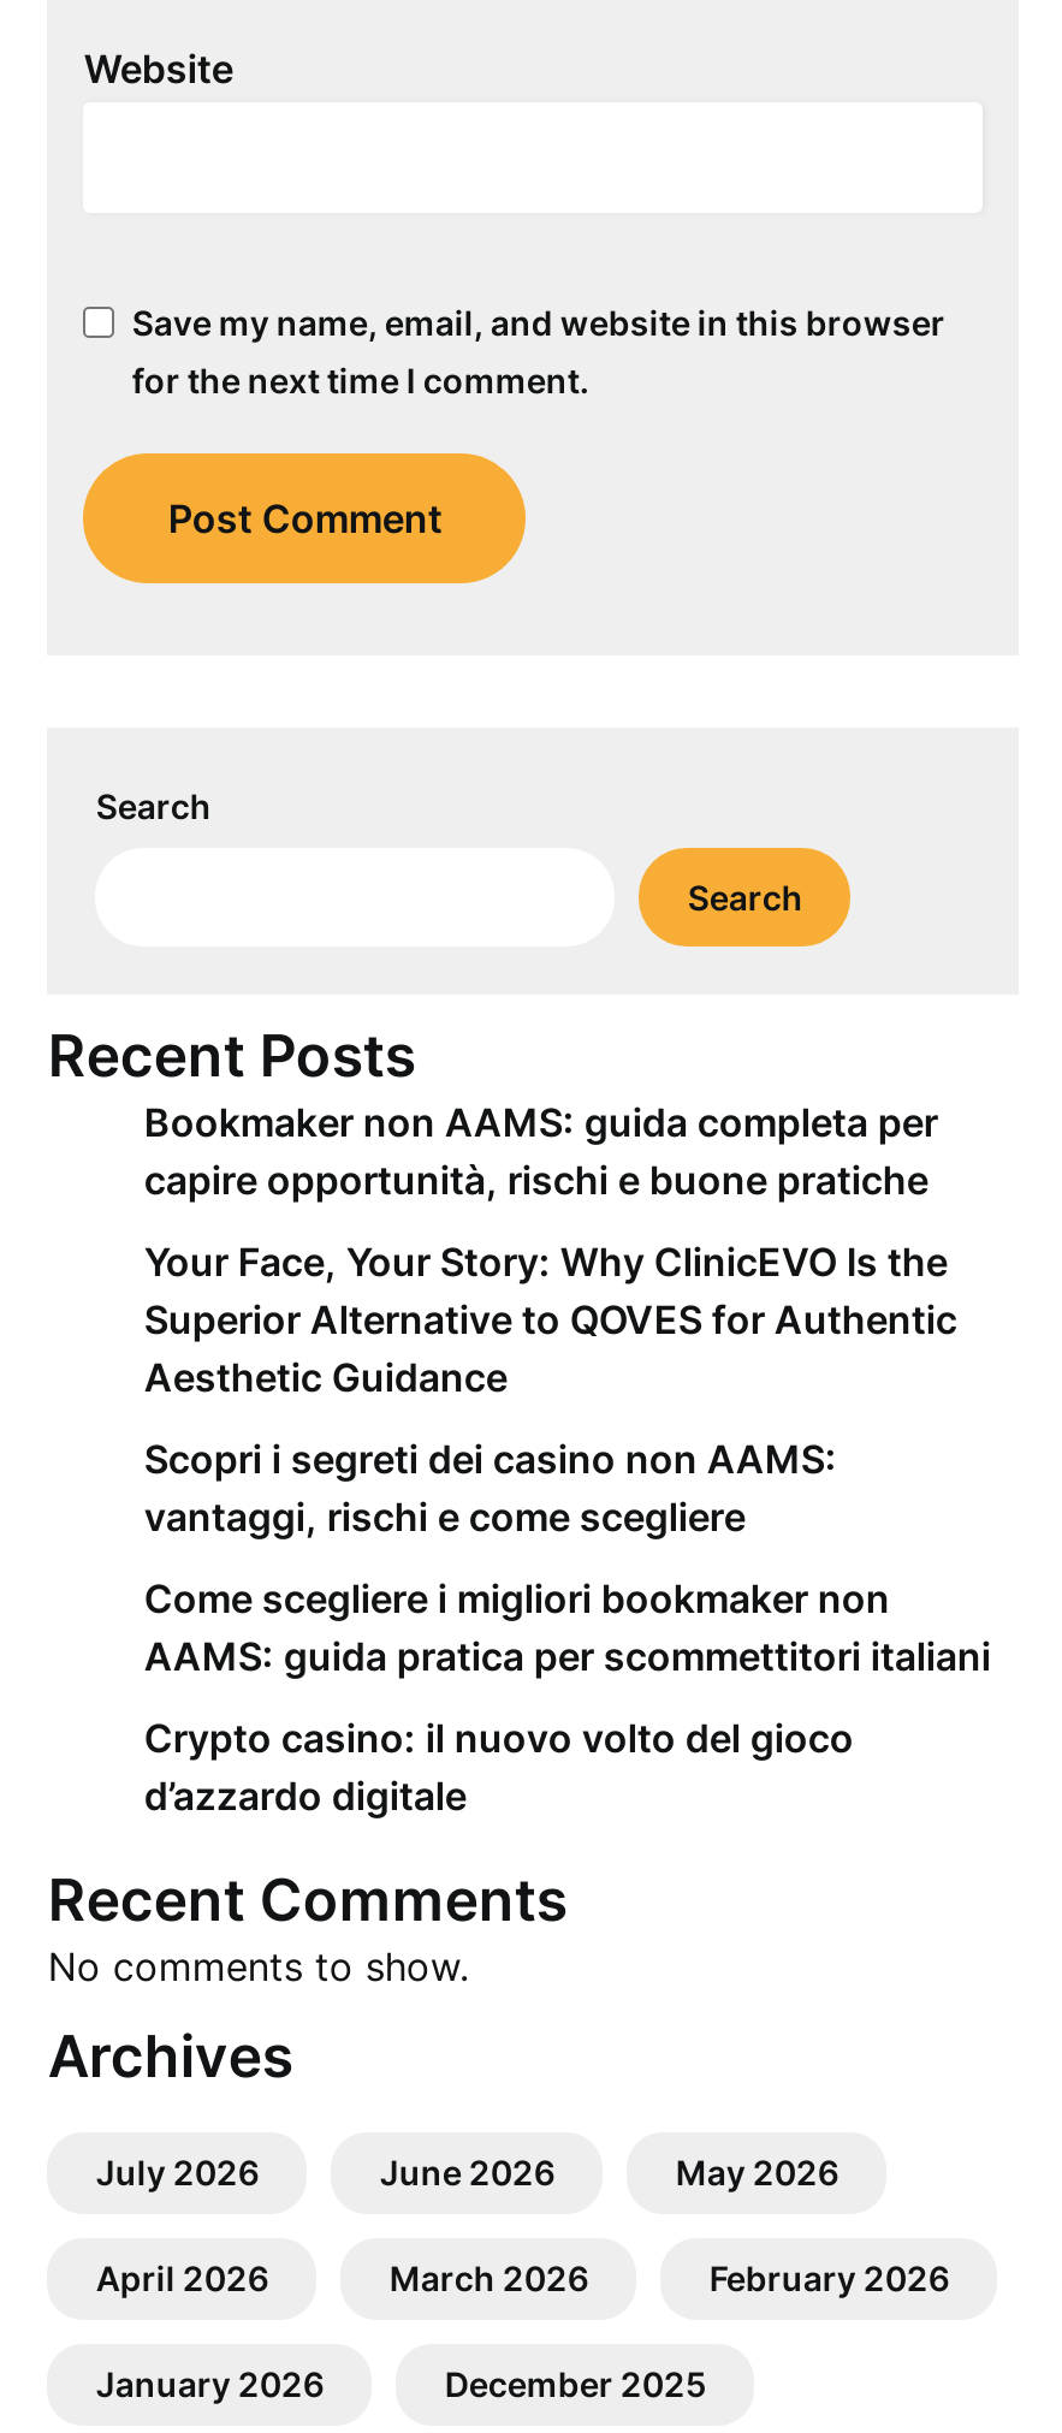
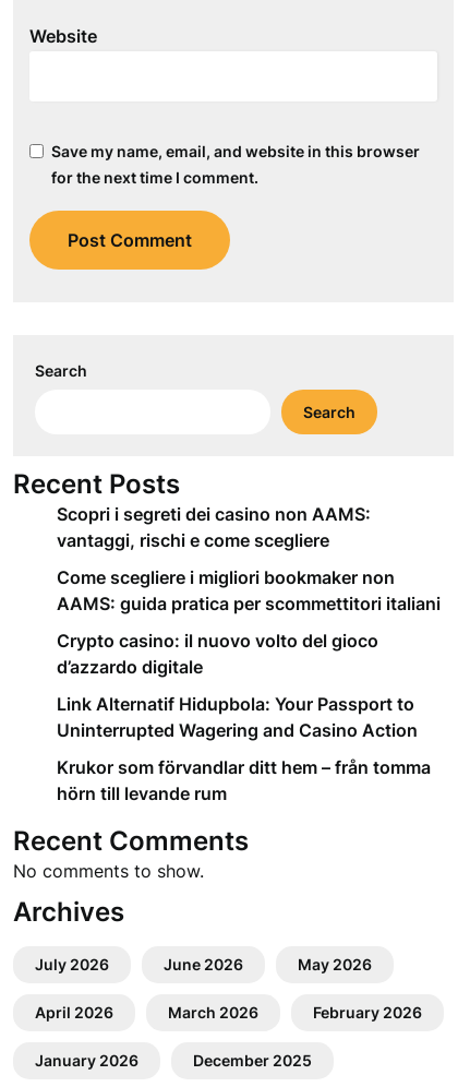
- Bookmaker non AAMS: guida completa per
- capire opportunità, rischi e buone pratiche
- Your Face, Your Story: Why ClinicEVO Is the
- Superior Alternative to QOVES for Authentic
- Aesthetic Guidance

moved up: Scopri i segreti dei casino non AAMS: | vantaggi, rischi e come scegliere | Come scegliere i migliori bookmaker non | AAMS: guida pratica per scommettitori italiani | Crypto casino: il nuovo volto del gioco | d’azzardo digitale

+ Link Alternatif Hidupbola: Your Passport to
+ Uninterrupted Wagering and Casino Action
+ Krukor som förvandlar ditt hem – från tomma
+ hörn till levande rum
